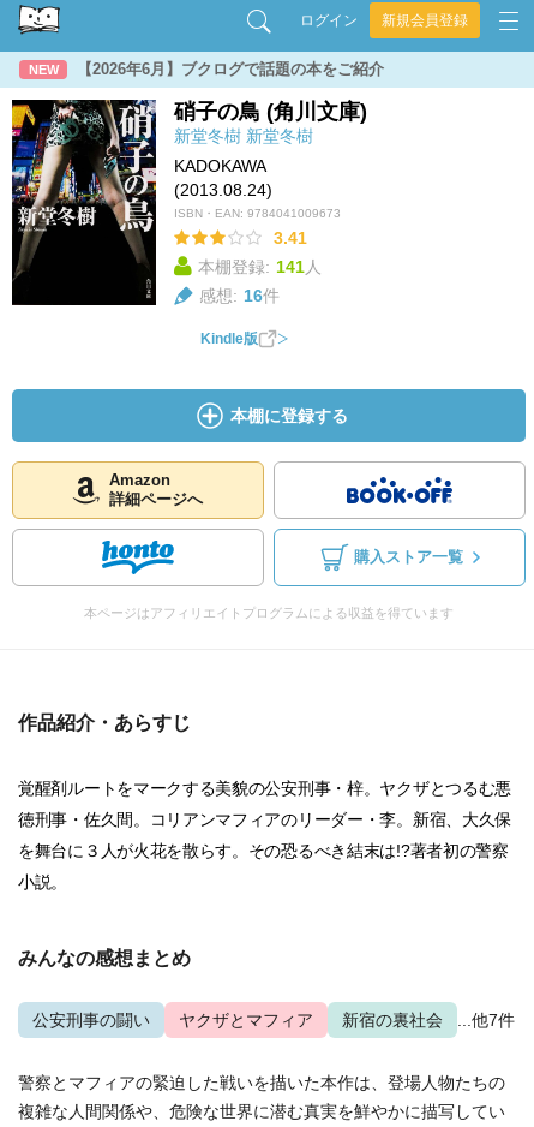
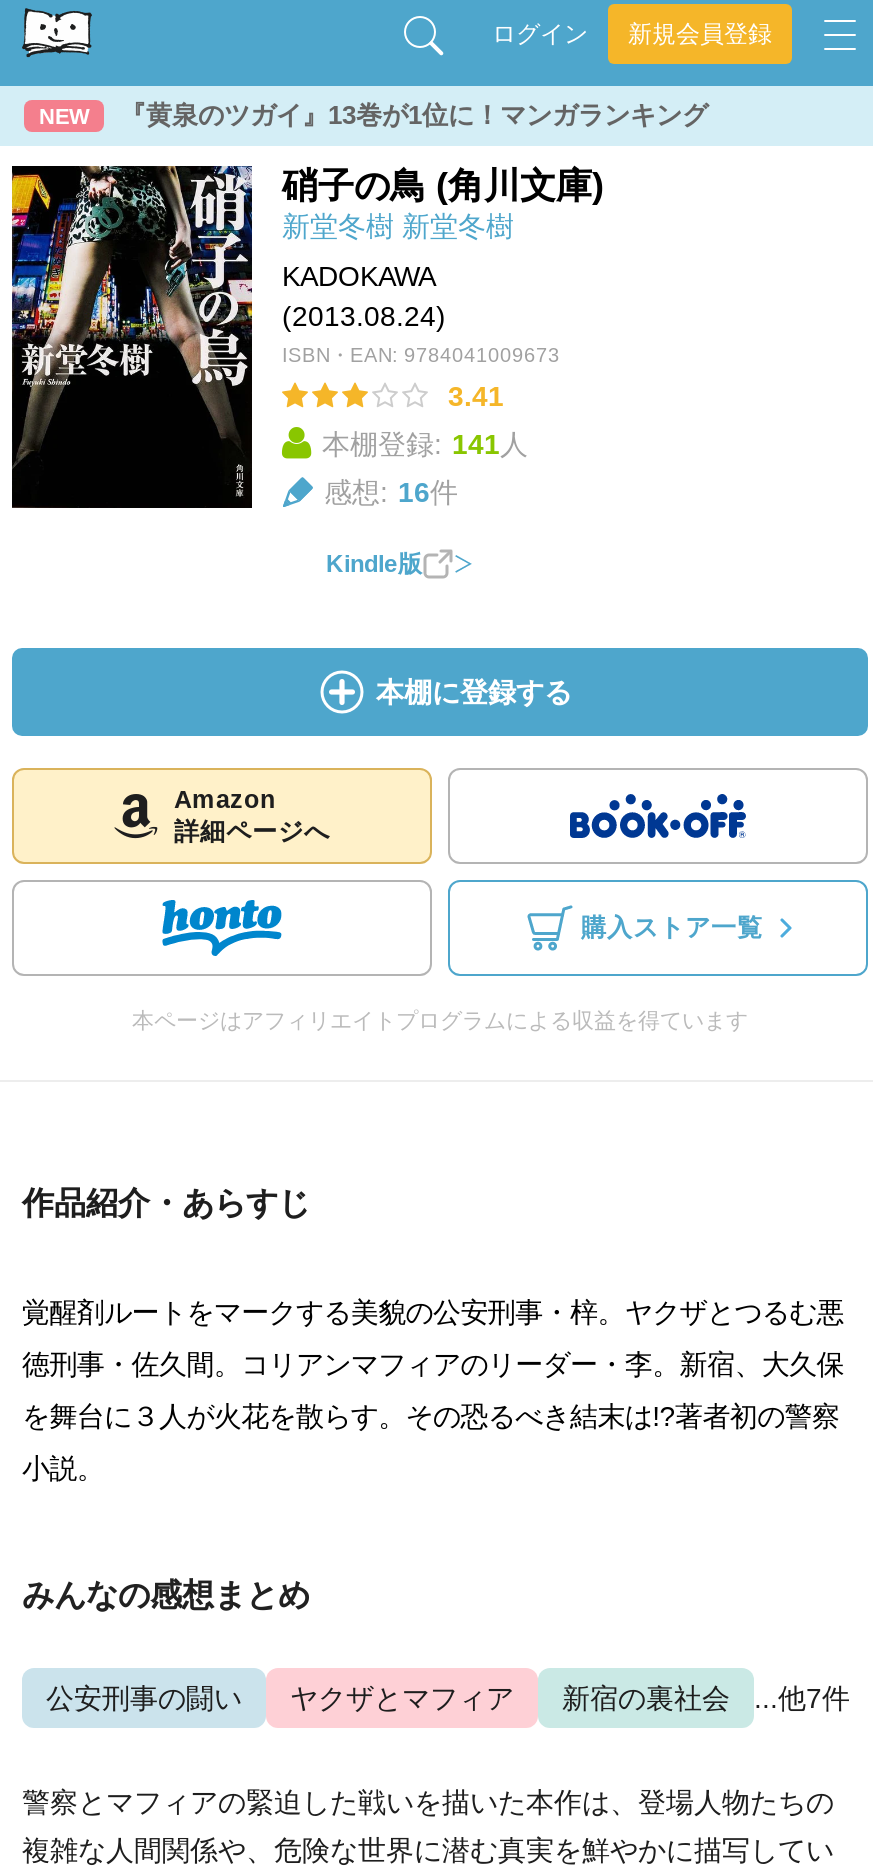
- 【2026年6月】ブクログで話題の本をご紹介
+ 『黄泉のツガイ』13巻が1位に！マンガランキング
